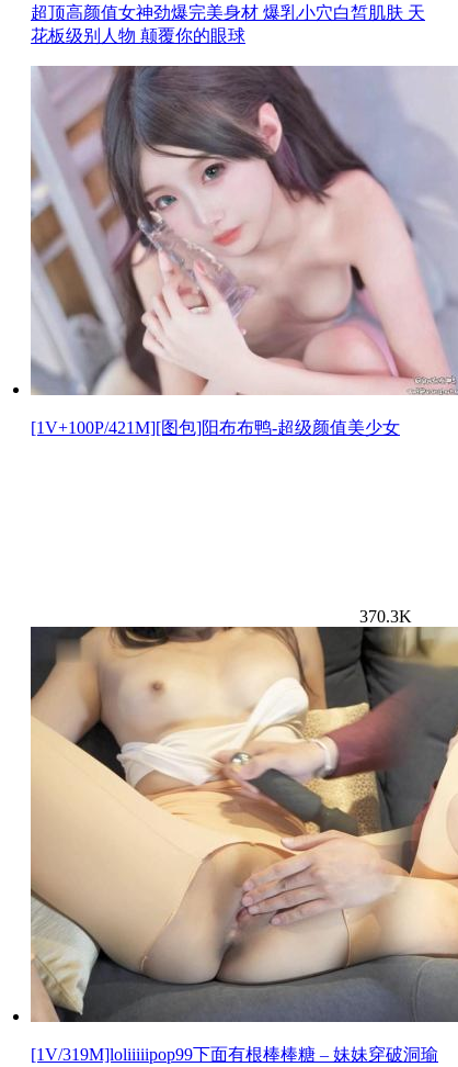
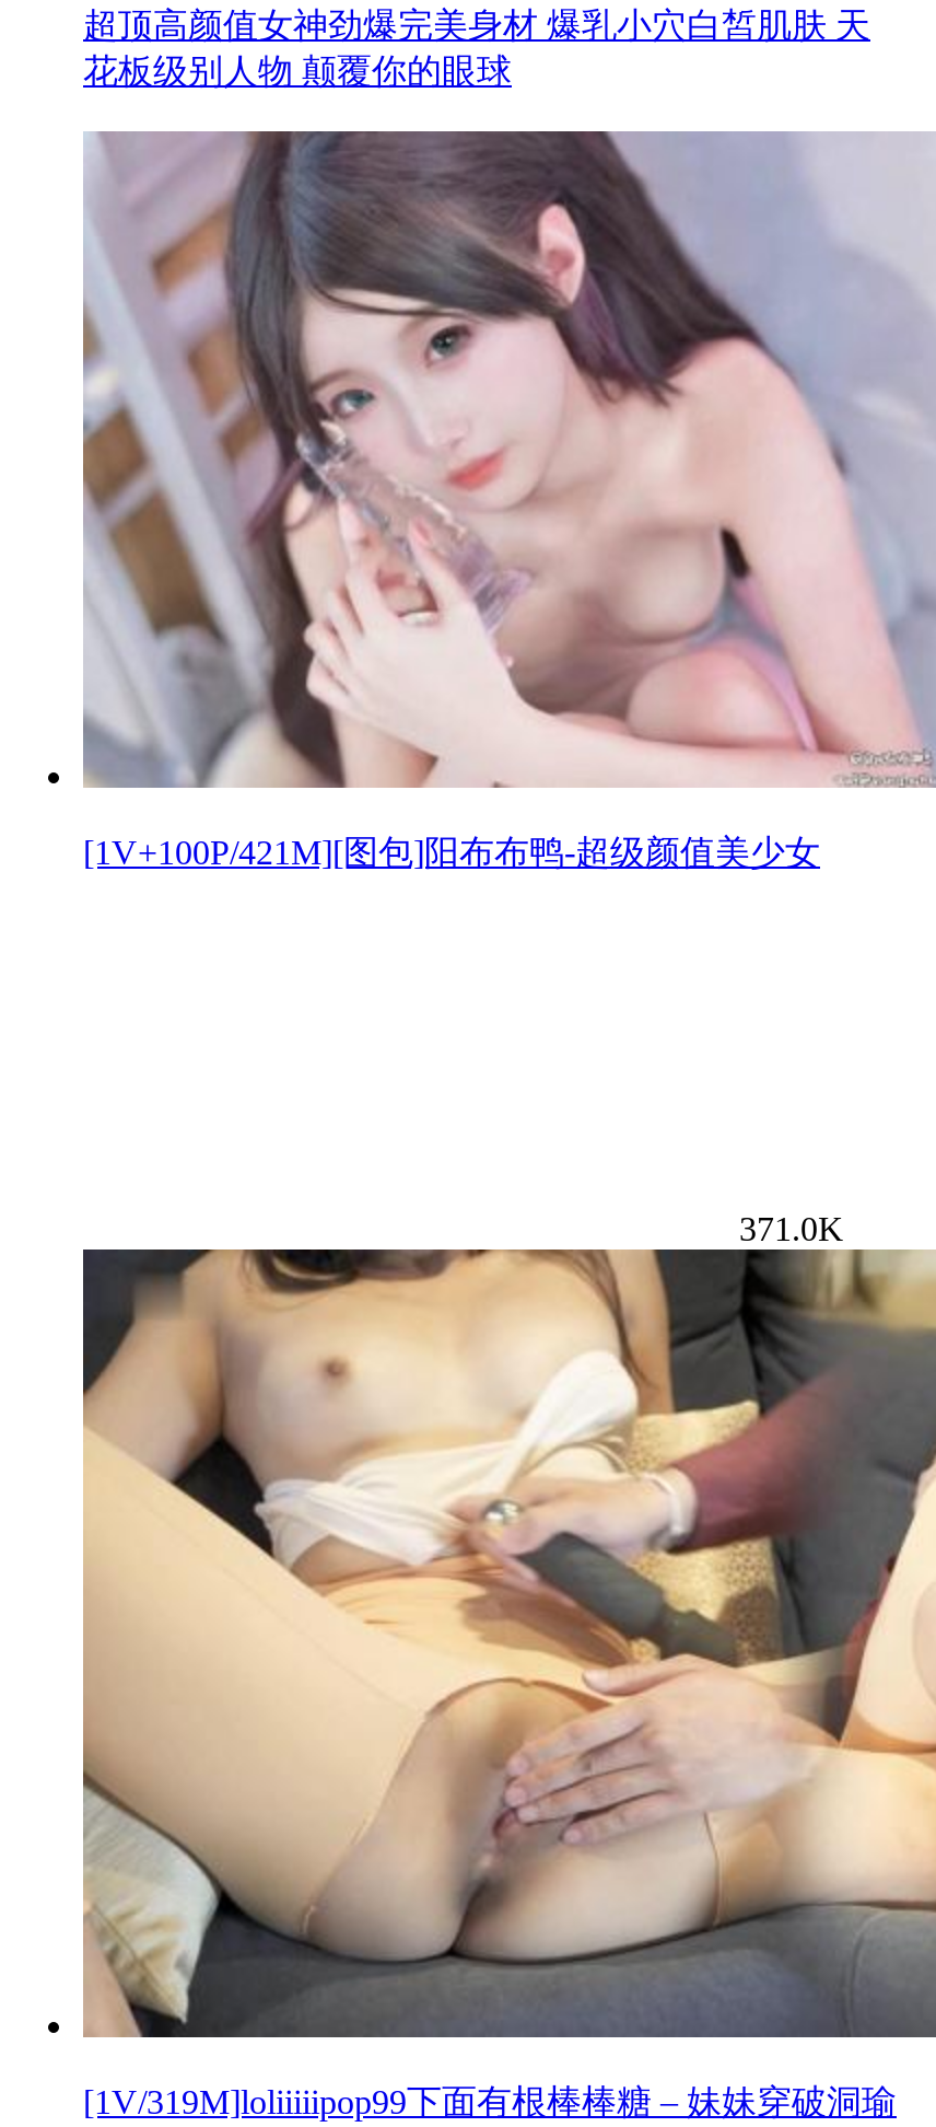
- 370.3K
+ 371.0K
